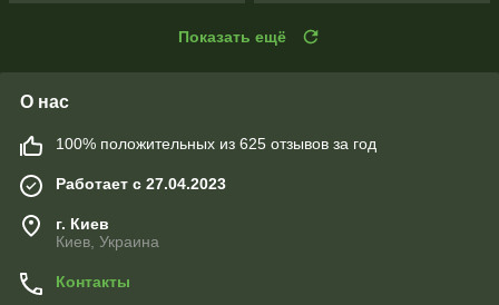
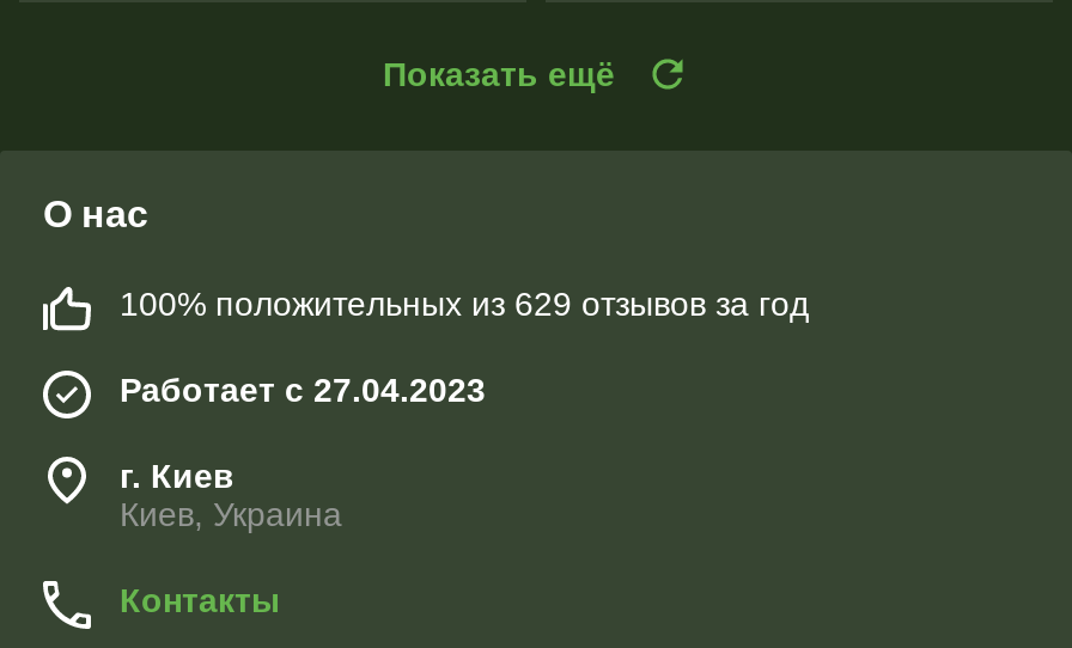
- 100% положительных из 625 отзывов за год
+ 100% положительных из 629 отзывов за год
